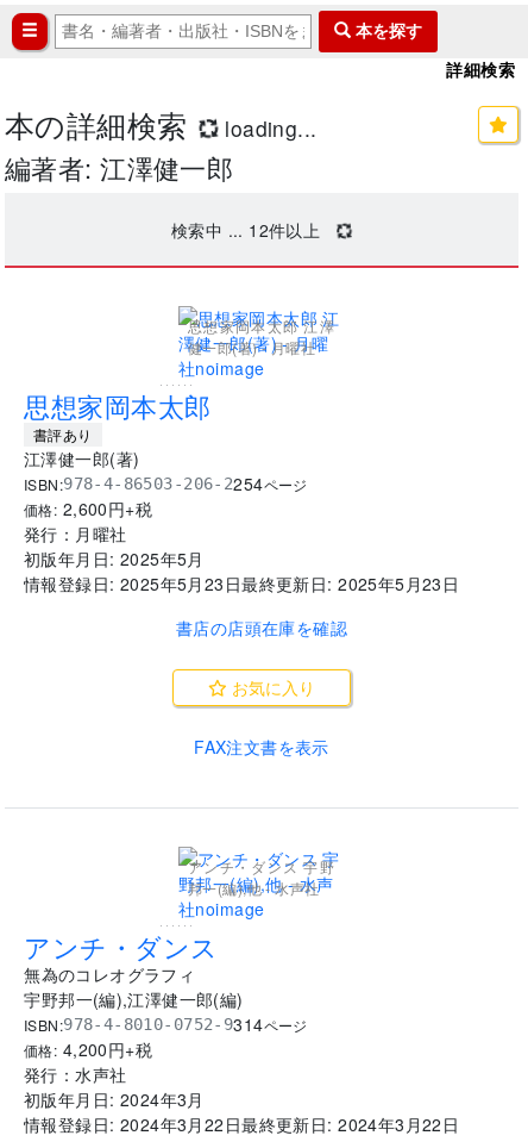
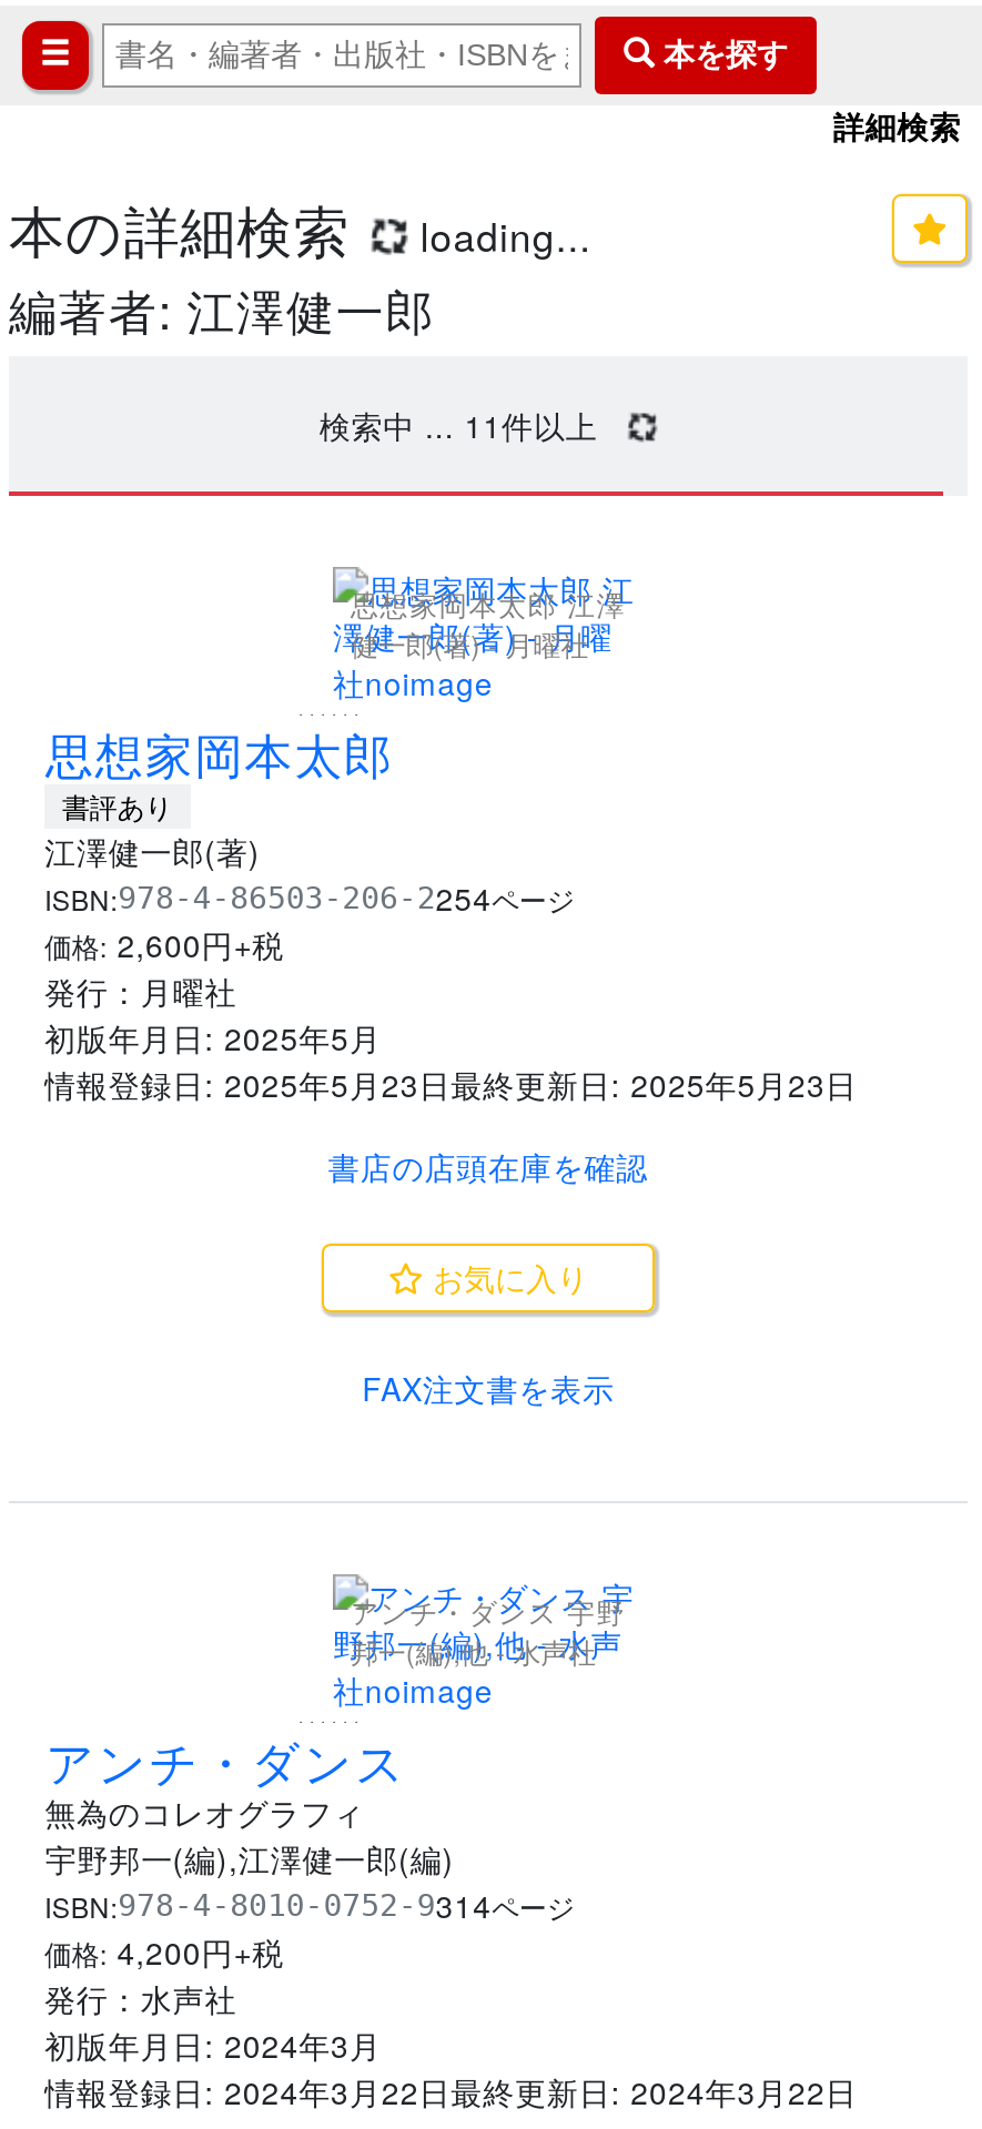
- 検索中 ... 12件以上
+ 検索中 ... 11件以上
